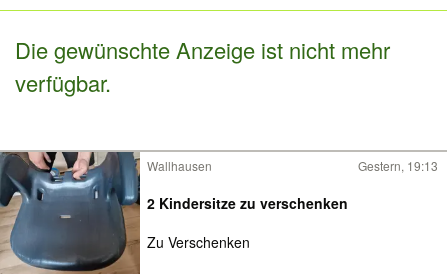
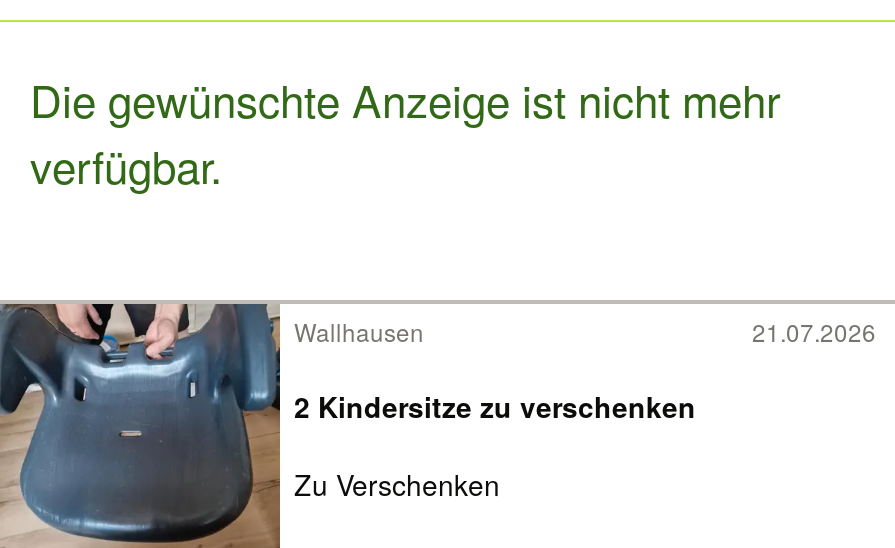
- Gestern, 19:13
+ 21.07.2026
